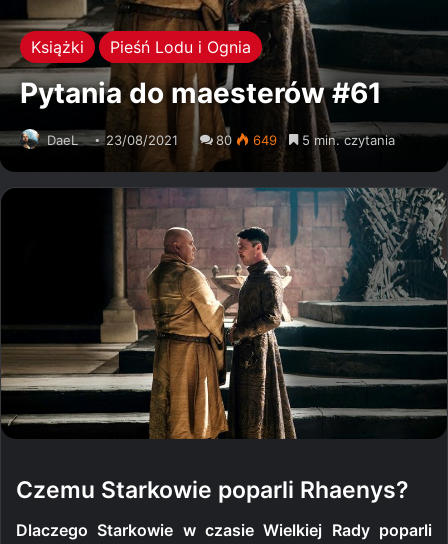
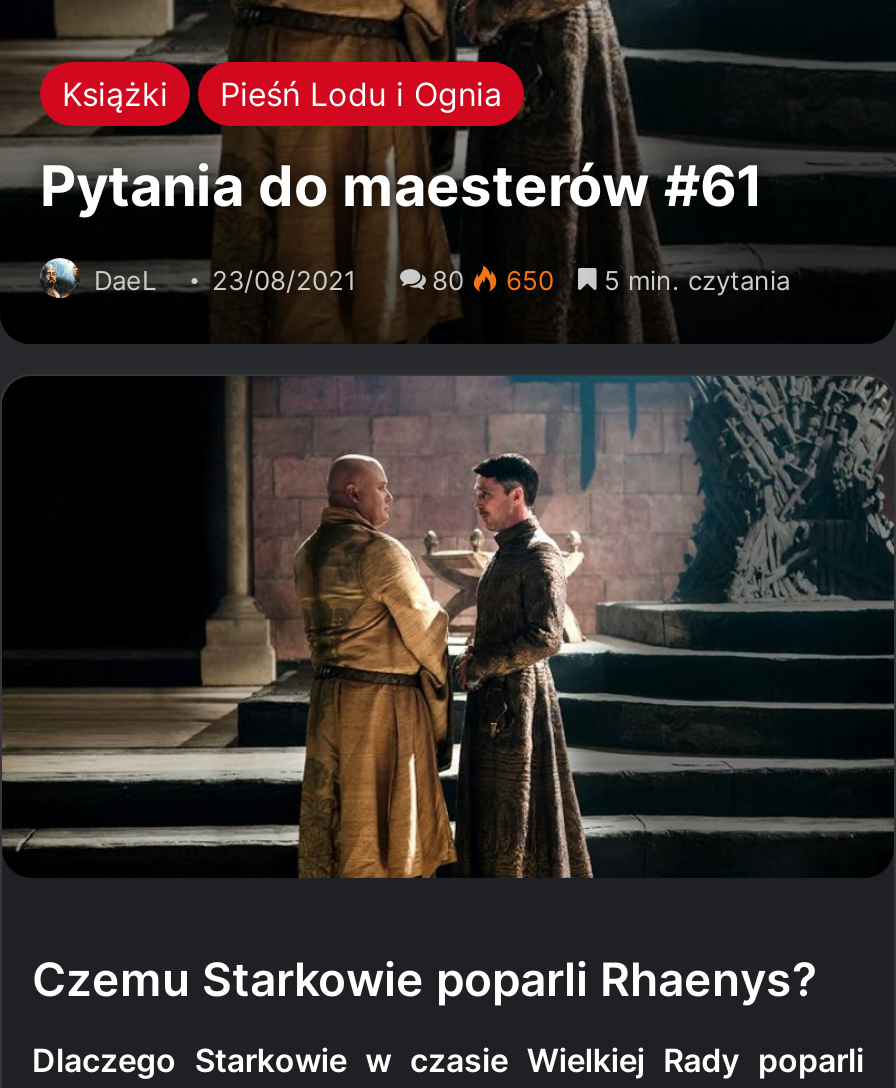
- 80 649 5 min. czytania
+ 80 650 5 min. czytania
